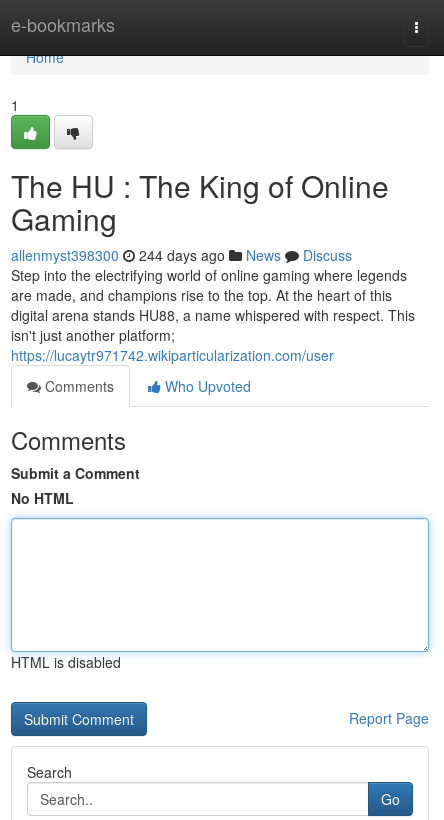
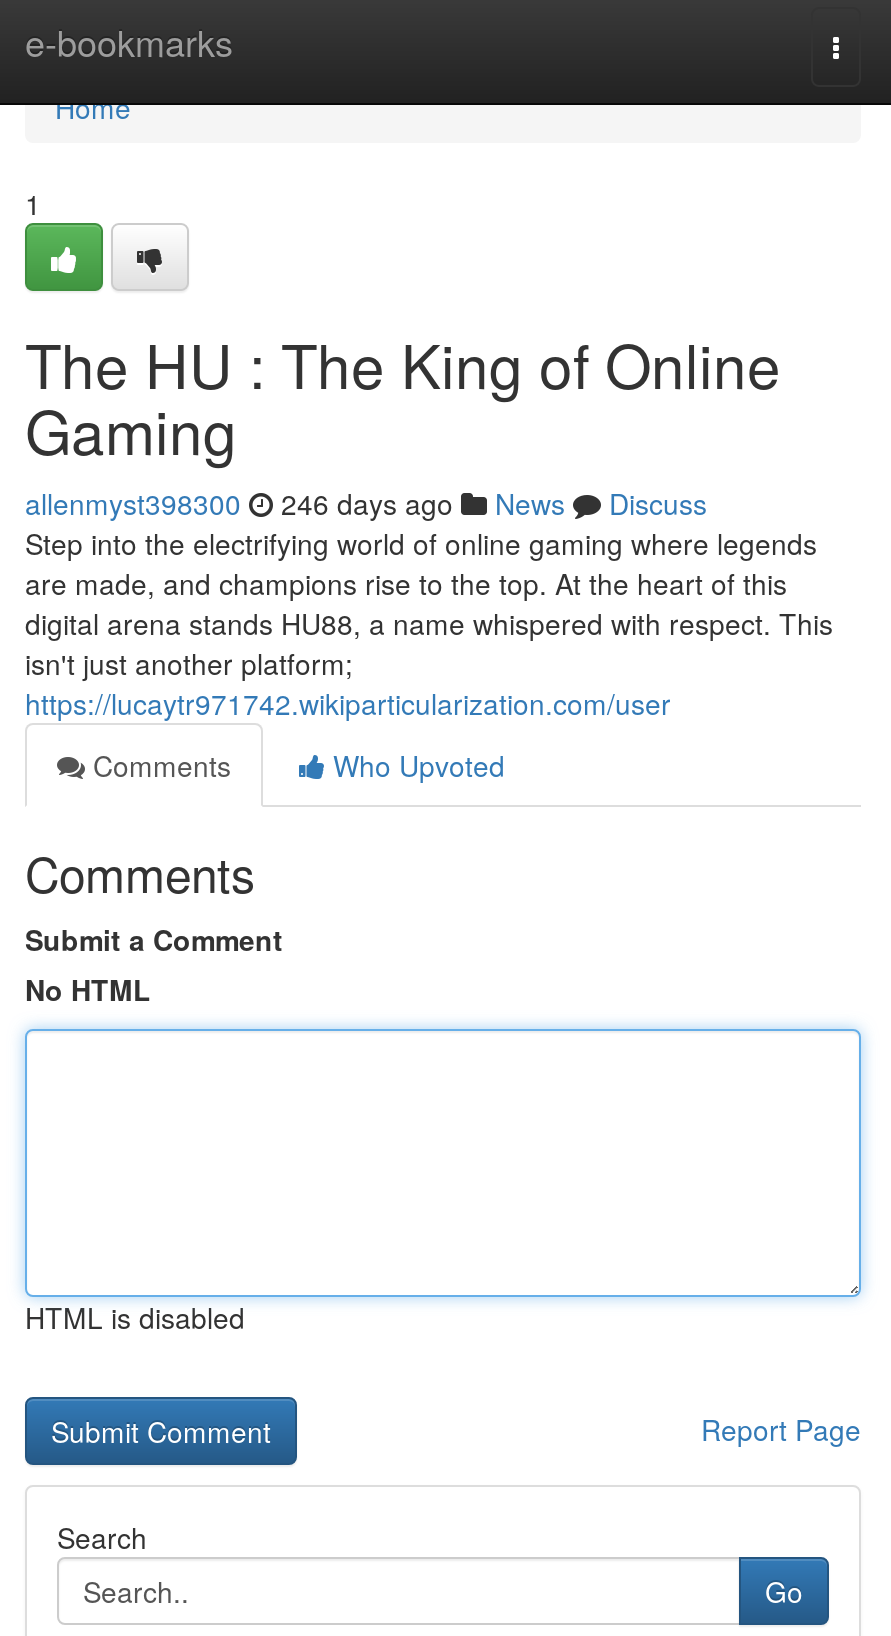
- allenmyst398300 244 days ago News Discuss
+ allenmyst398300 246 days ago News Discuss
